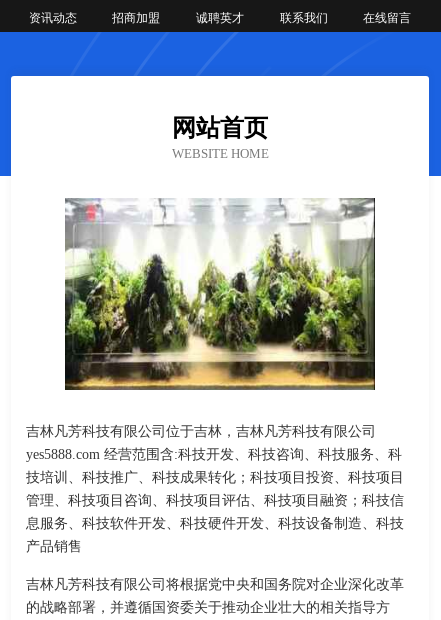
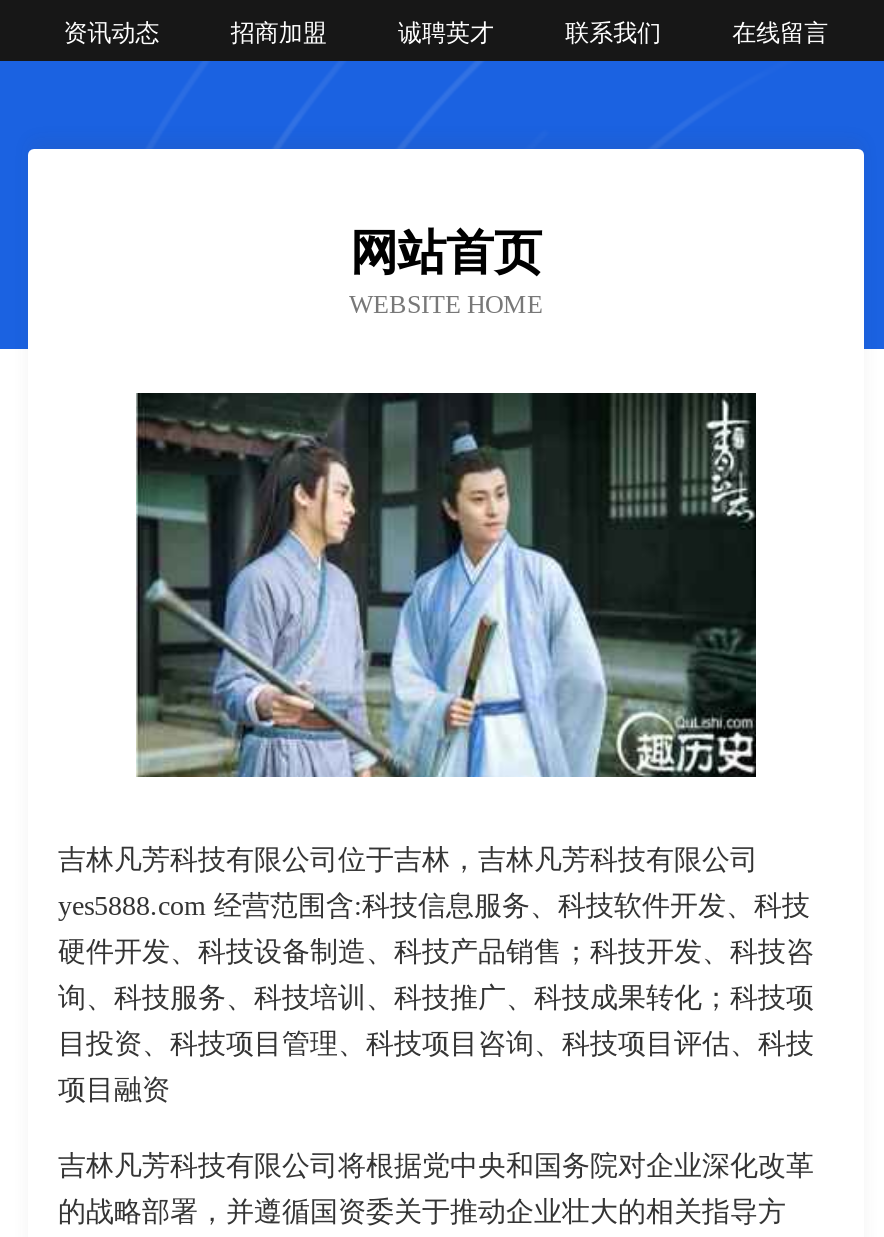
- [image]
+ [image]

- yes5888.com 经营范围含:科技开发、科技咨询、科技服务、科
+ yes5888.com 经营范围含:科技信息服务、科技软件开发、科技

- 技培训、科技推广、科技成果转化；科技项目投资、科技项目
+ 硬件开发、科技设备制造、科技产品销售；科技开发、科技咨

- 管理、科技项目咨询、科技项目评估、科技项目融资；科技信
+ 询、科技服务、科技培训、科技推广、科技成果转化；科技项

- 息服务、科技软件开发、科技硬件开发、科技设备制造、科技
+ 目投资、科技项目管理、科技项目咨询、科技项目评估、科技

- 产品销售
+ 项目融资
